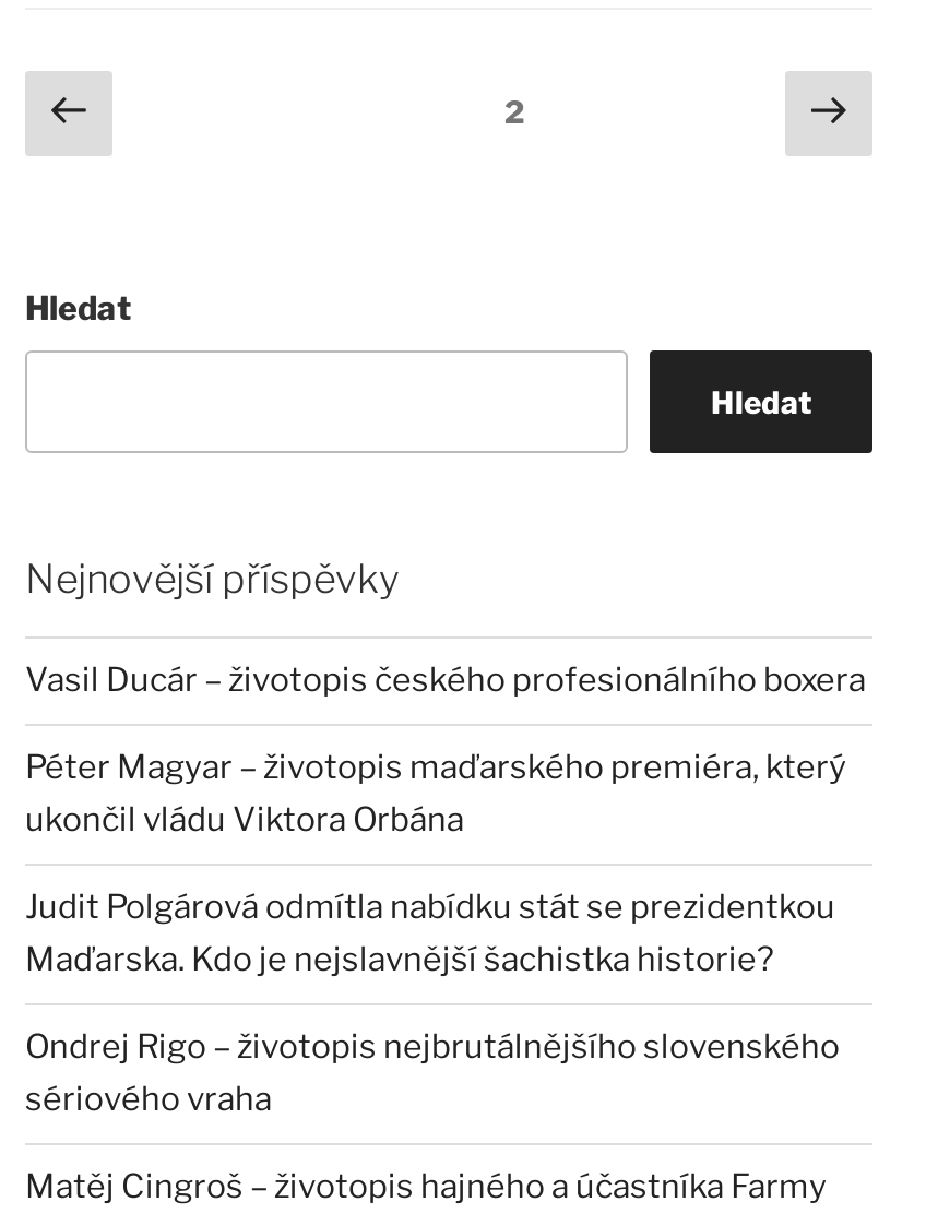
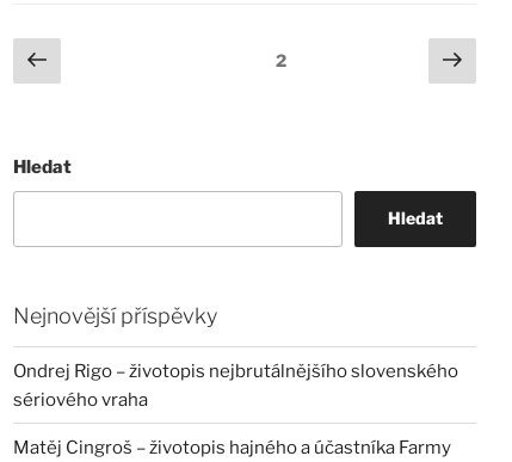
- Vasil Ducár – životopis českého profesionálního boxera
- Péter Magyar – životopis maďarského premiéra, který
- ukončil vládu Viktora Orbána
- Judit Polgárová odmítla nabídku stát se prezidentkou
- Maďarska. Kdo je nejslavnější šachistka historie?
